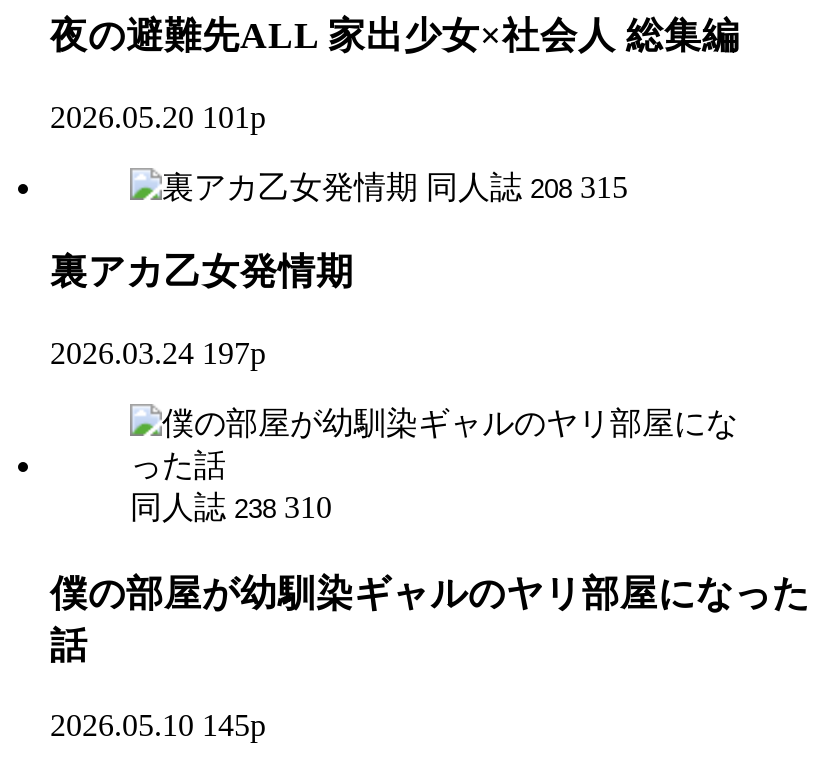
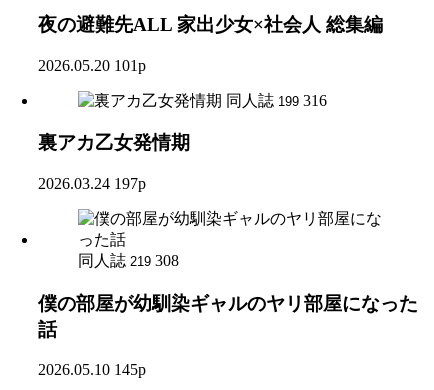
- 同人誌 208 315
+ 同人誌 199 316

- 同人誌 238 310
+ 同人誌 219 308
